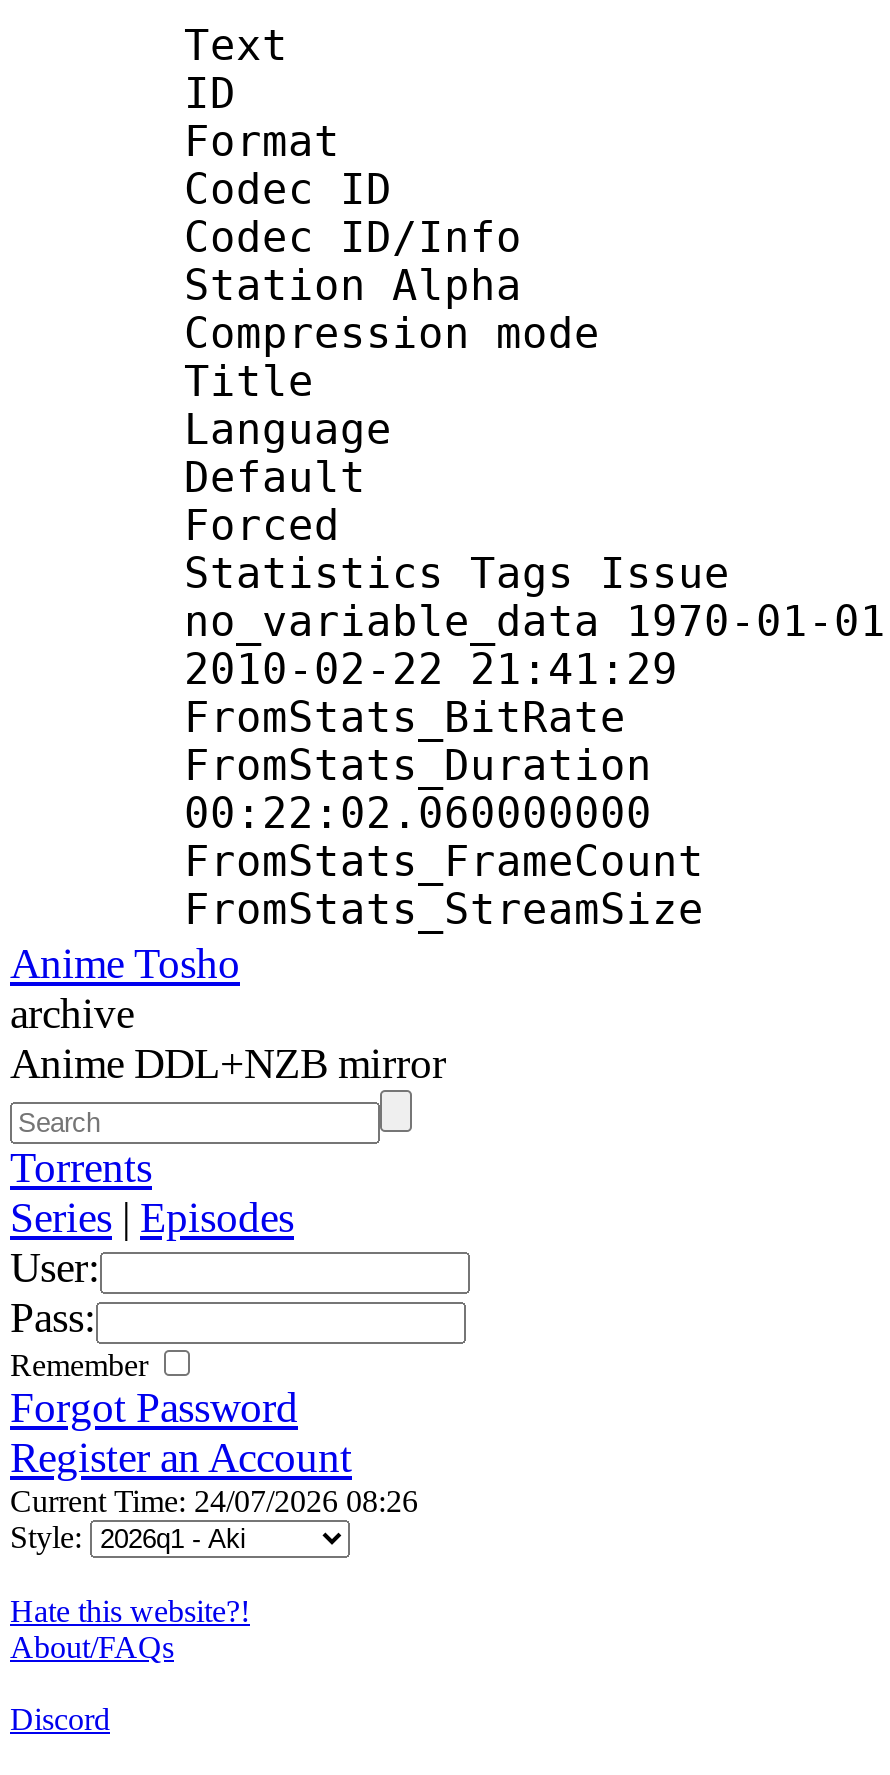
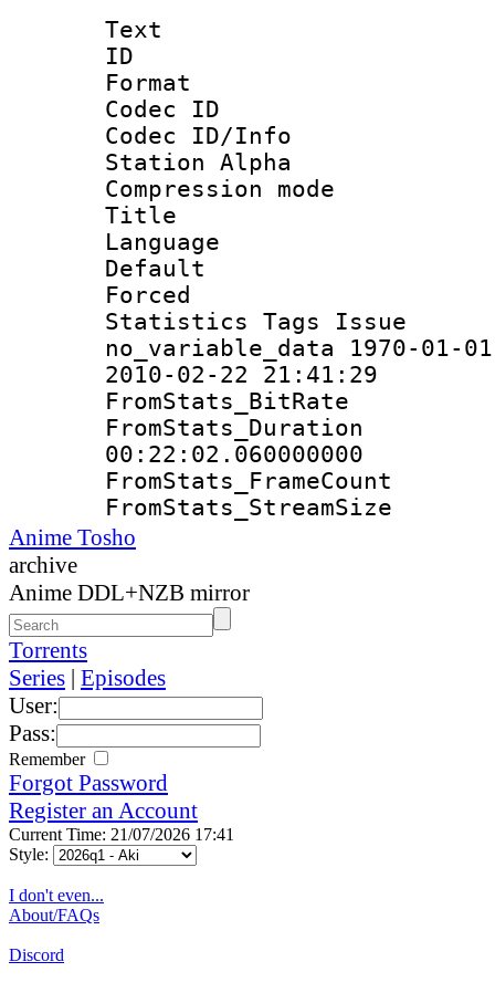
- Current Time: 24/07/2026 08:26
+ Current Time: 21/07/2026 17:41

- Hate this website?!
+ I don't even...
